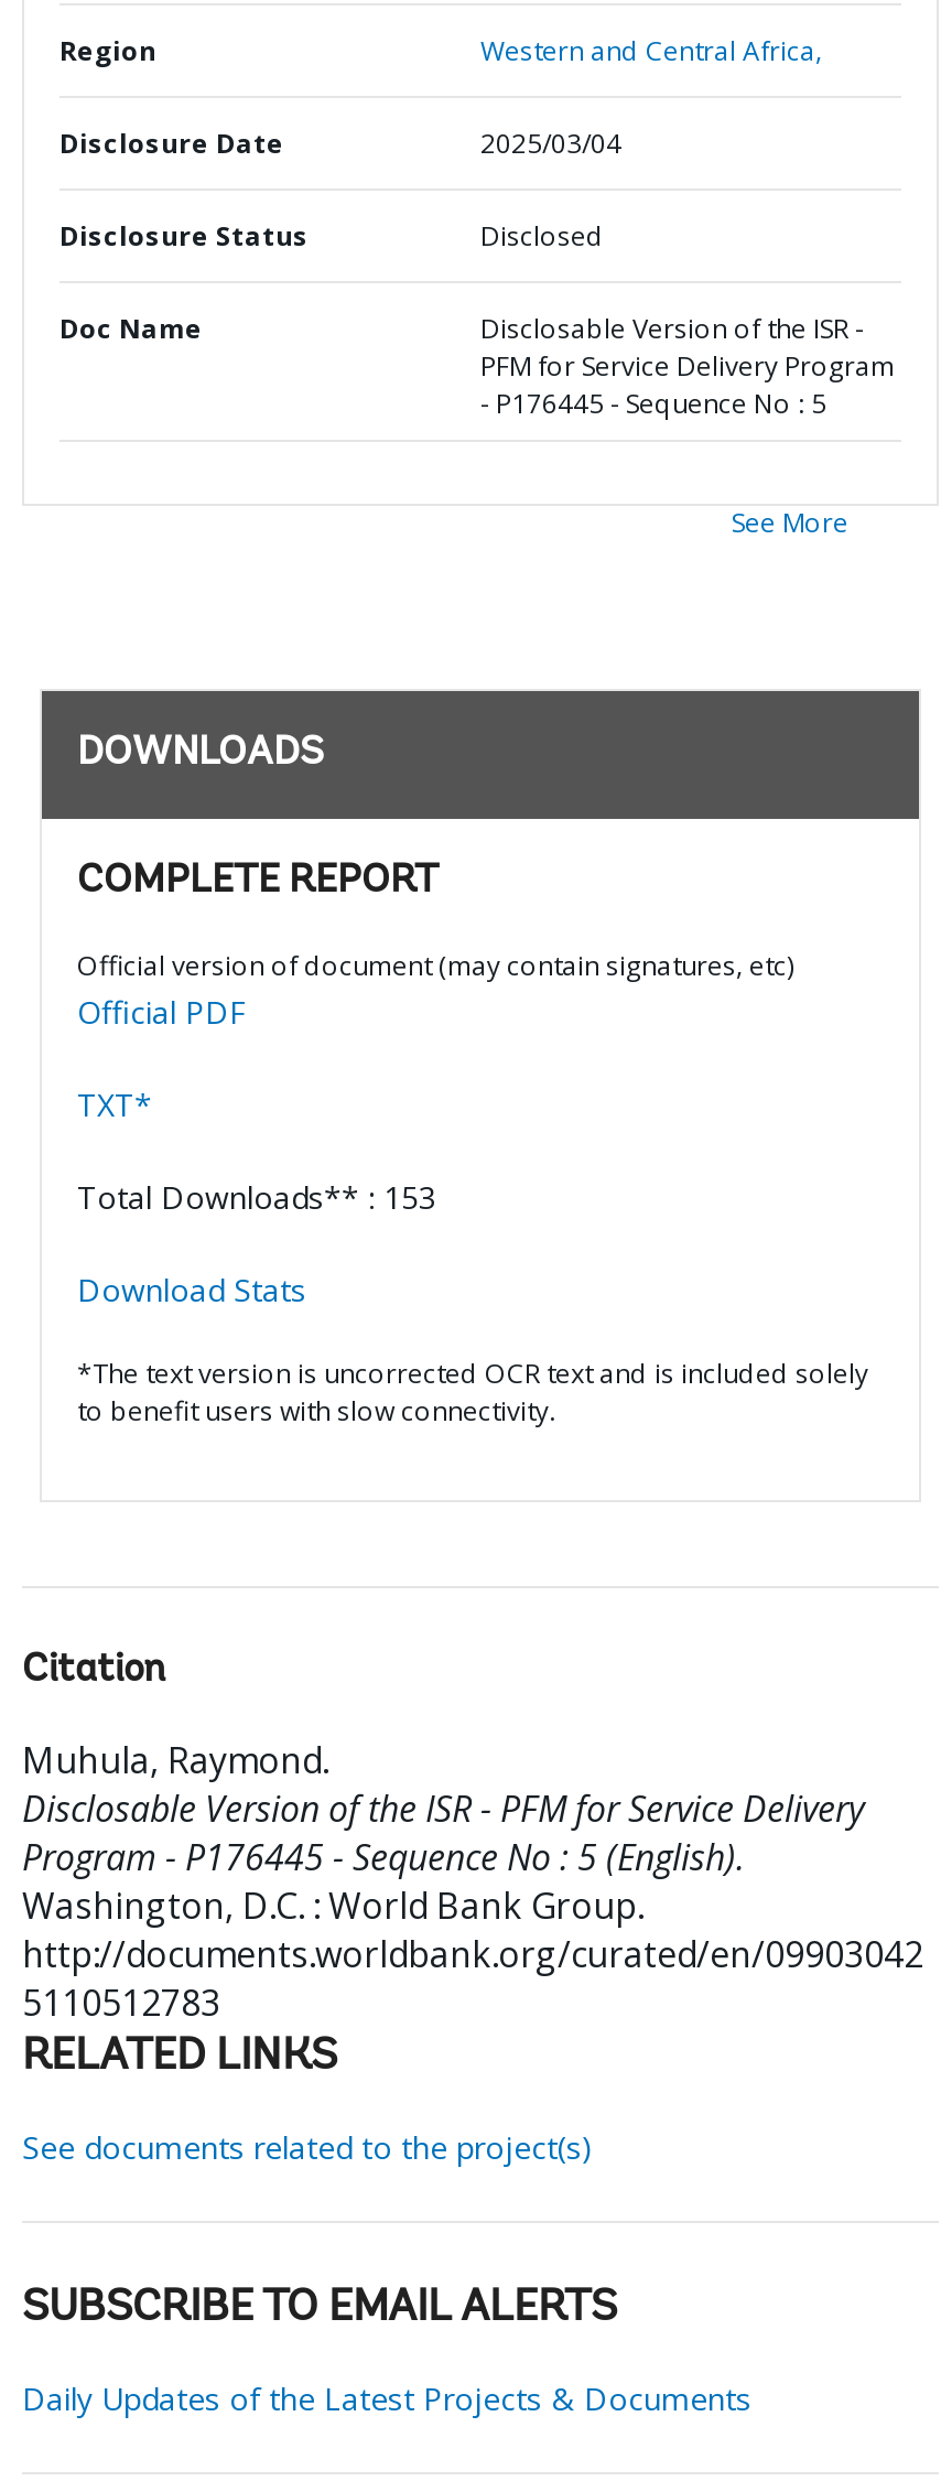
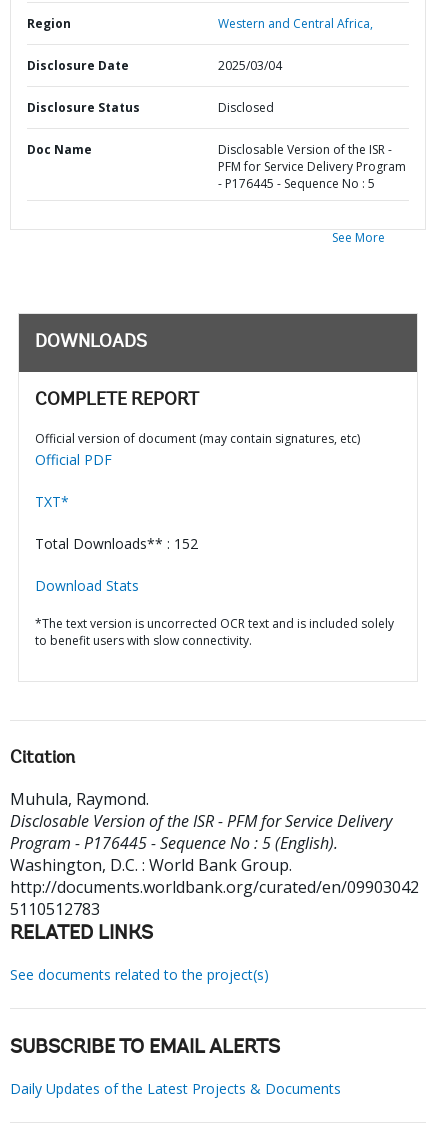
- Total Downloads** : 153
+ Total Downloads** : 152
